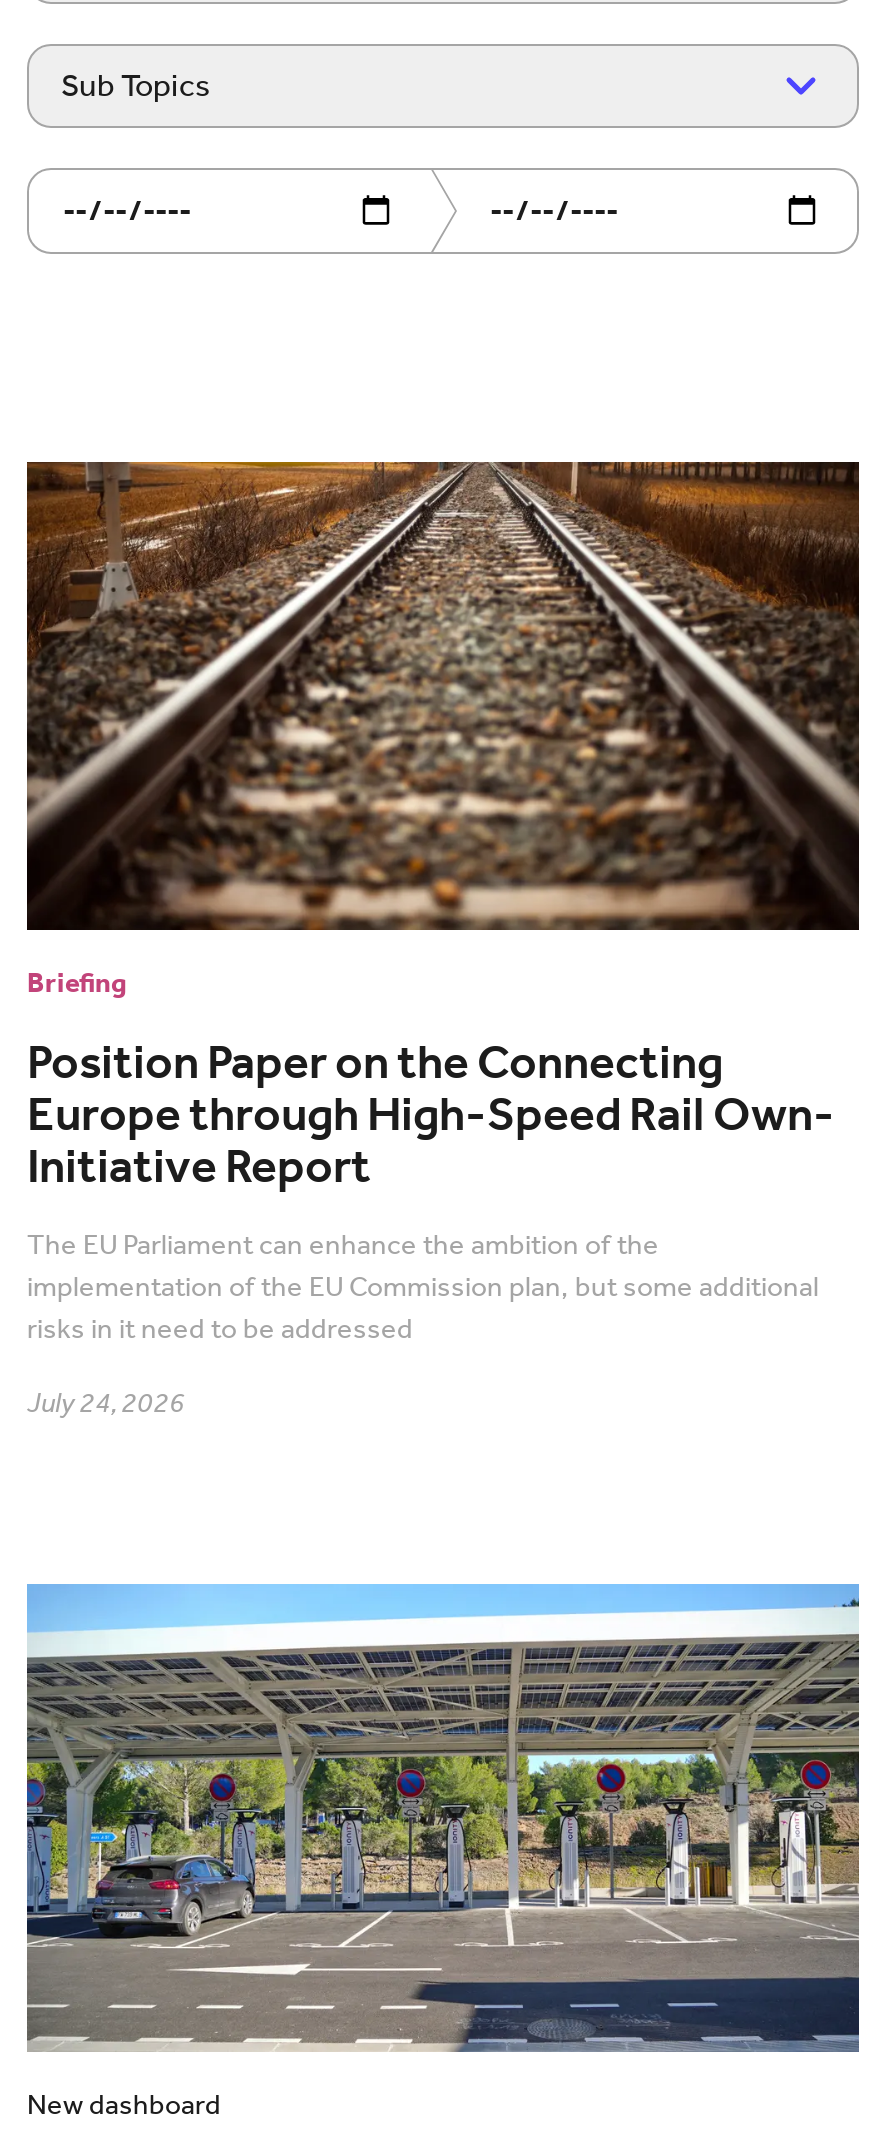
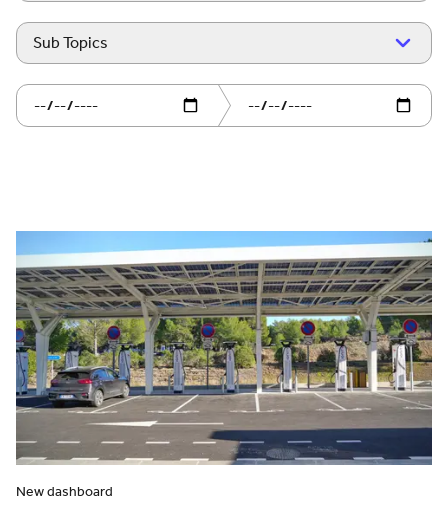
- [image]
- Briefing
- Position Paper on the Connecting
- Europe through High-Speed Rail Own-
- Initiative Report
- The EU Parliament can enhance the ambition of the
- implementation of the EU Commission plan, but some additional
- risks in it need to be addressed
- July 24, 2026
